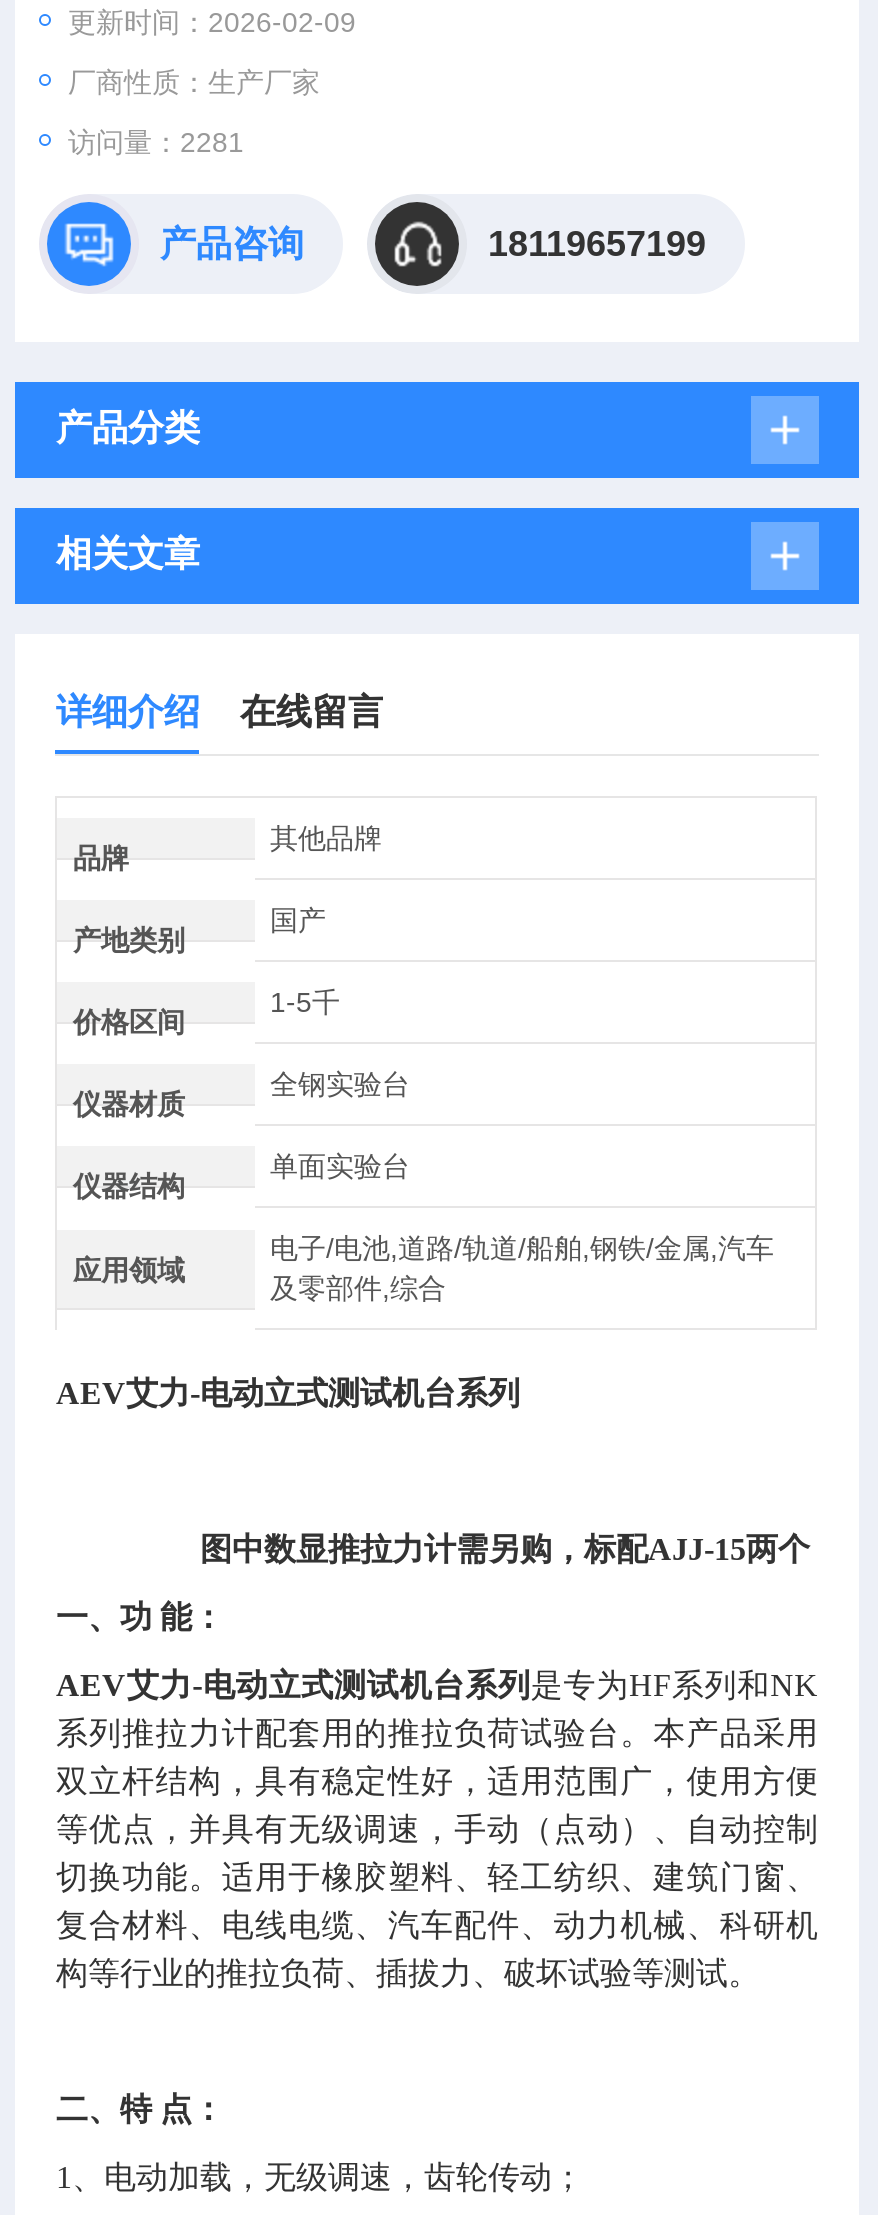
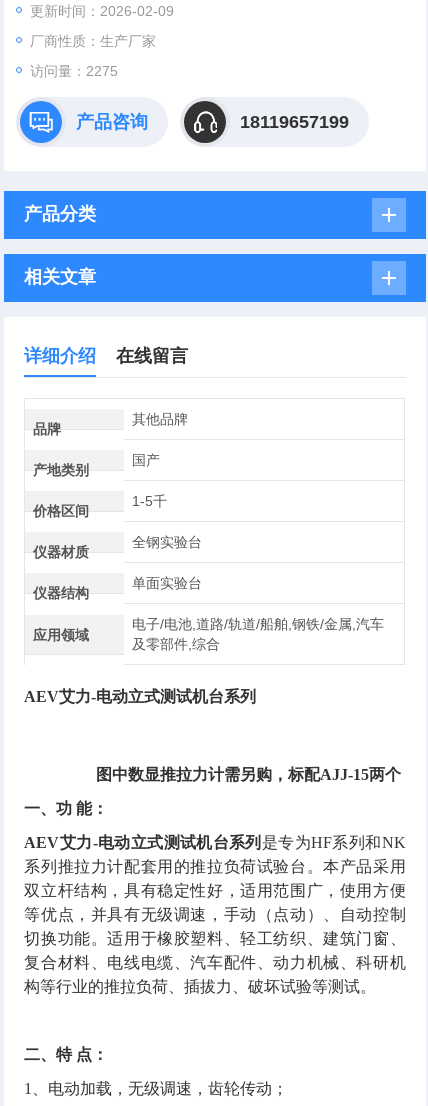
- 访问量：2281
+ 访问量：2275
